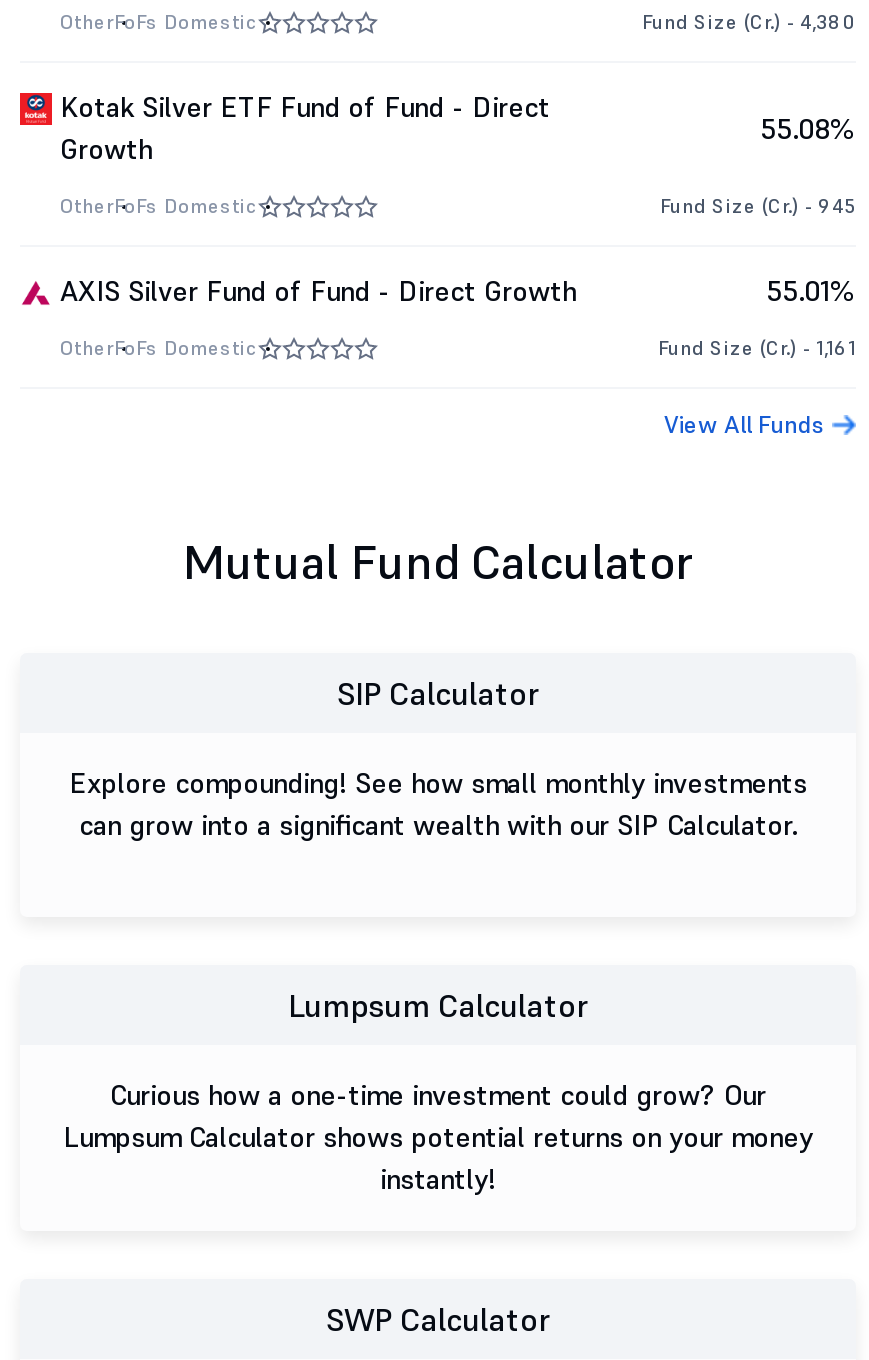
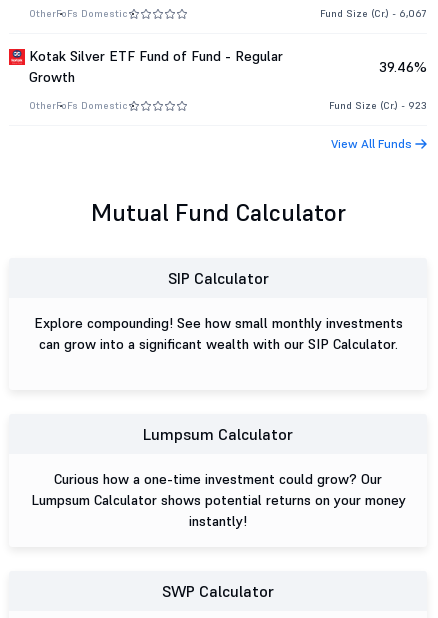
- Fund Size (Cr.) - 4,380
+ Fund Size (Cr.) - 6,067

- Kotak Silver ETF Fund of Fund - Direct
+ Kotak Silver ETF Fund of Fund - Regular

- 55.08%
+ 39.46%

- Fund Size (Cr.) - 945
- AXIS Silver Fund of Fund - Direct Growth
- 55.01%
- OtherFoFs Domestic
- Fund Size (Cr.) - 1,161
+ Fund Size (Cr.) - 923
